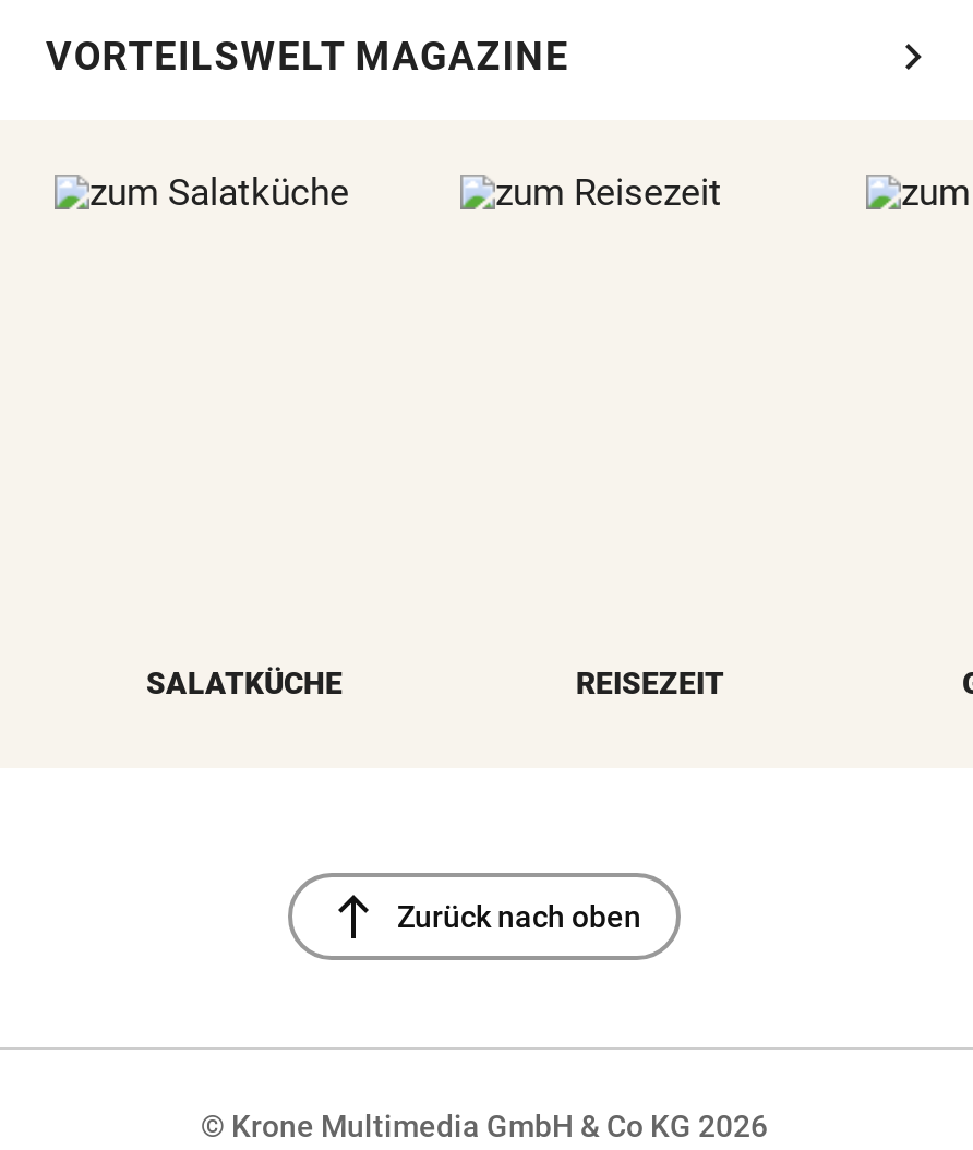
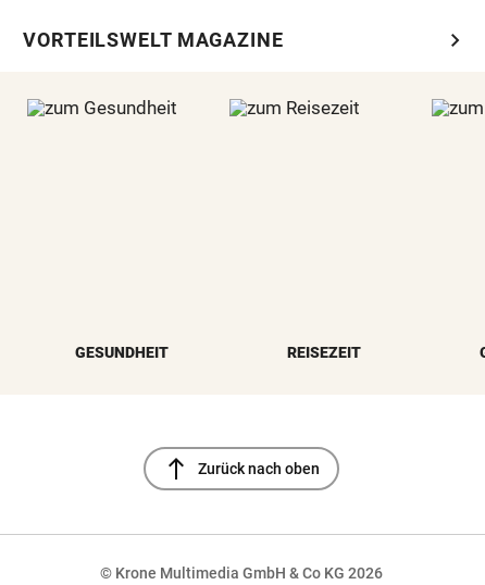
- SALATKÜCHE
+ GESUNDHEIT
